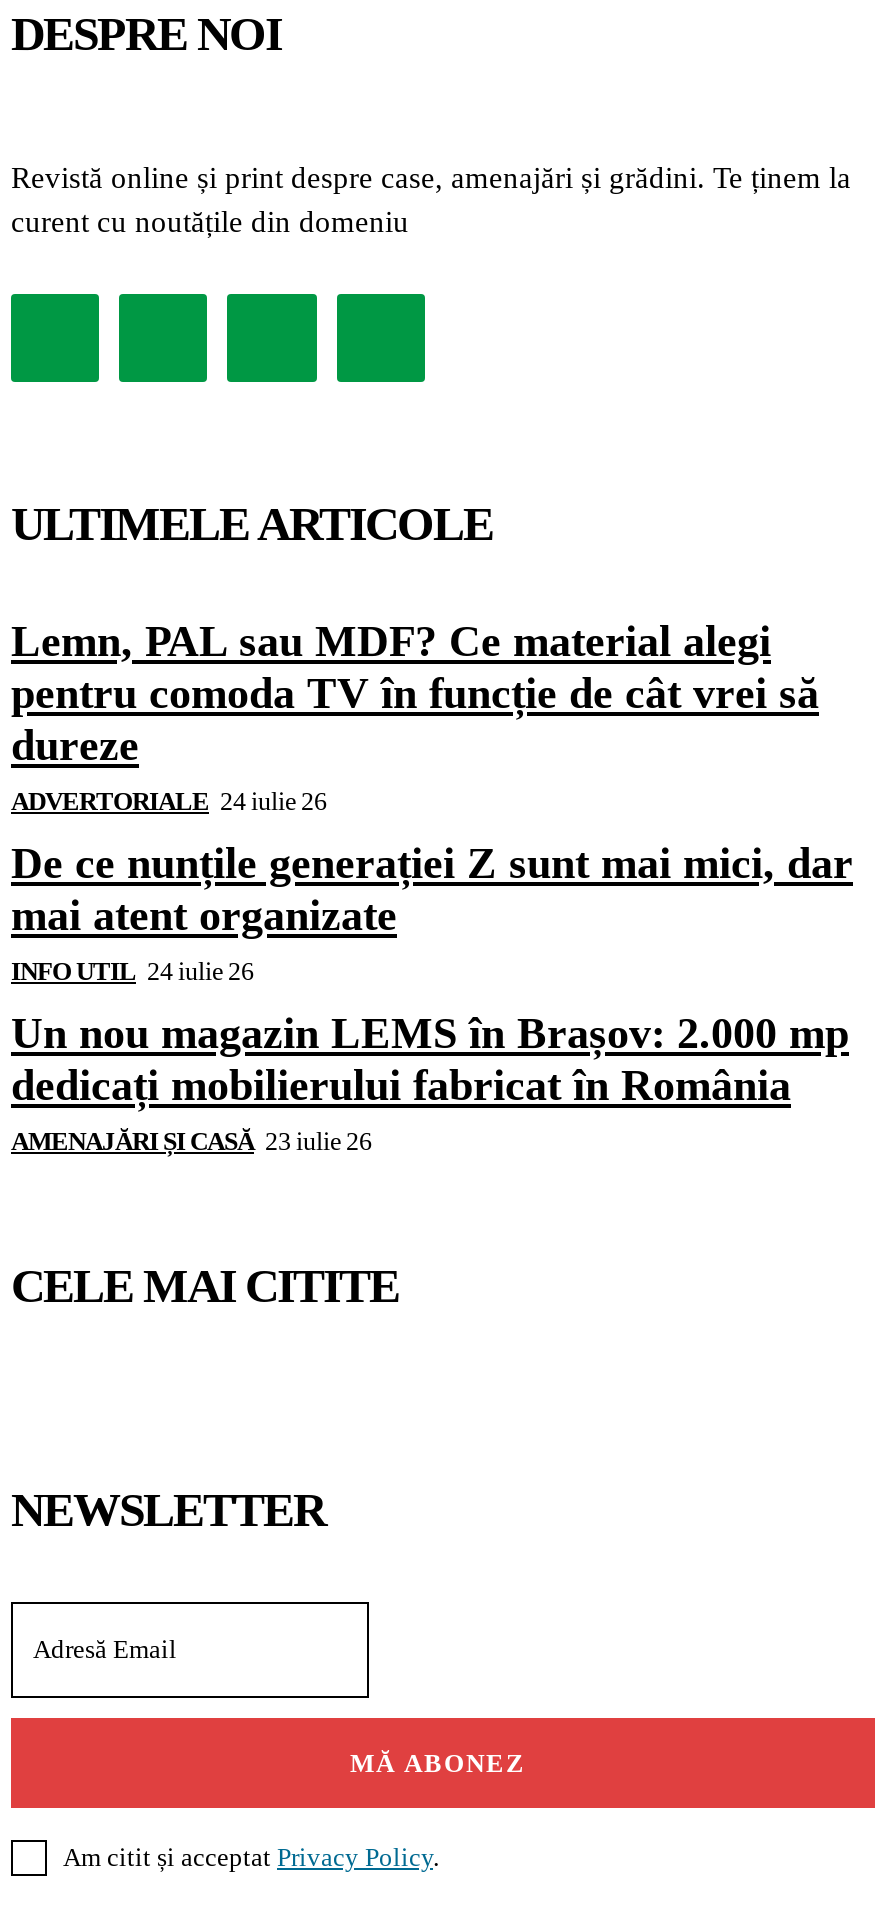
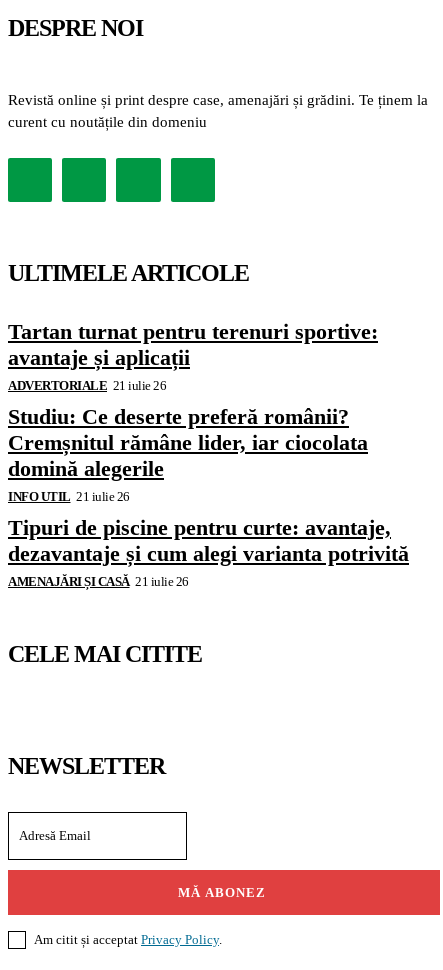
- Lemn, PAL sau MDF? Ce material alegi
- pentru comoda TV în funcție de cât vrei să
- dureze
- ADVERTORIALE 24 iulie 26
- De ce nunțile generației Z sunt mai mici, dar
- mai atent organizate
- INFO UTIL 24 iulie 26
- Un nou magazin LEMS în Brașov: 2.000 mp
- dedicați mobilierului fabricat în România
- AMENAJĂRI ȘI CASĂ 23 iulie 26
+ Tartan turnat pentru terenuri sportive:
+ avantaje și aplicații
+ ADVERTORIALE 21 iulie 26
+ Studiu: Ce deserte preferă românii?
+ Cremșnitul rămâne lider, iar ciocolata
+ domină alegerile
+ INFO UTIL 21 iulie 26
+ Tipuri de piscine pentru curte: avantaje,
+ dezavantaje și cum alegi varianta potrivită
+ AMENAJĂRI ȘI CASĂ 21 iulie 26
